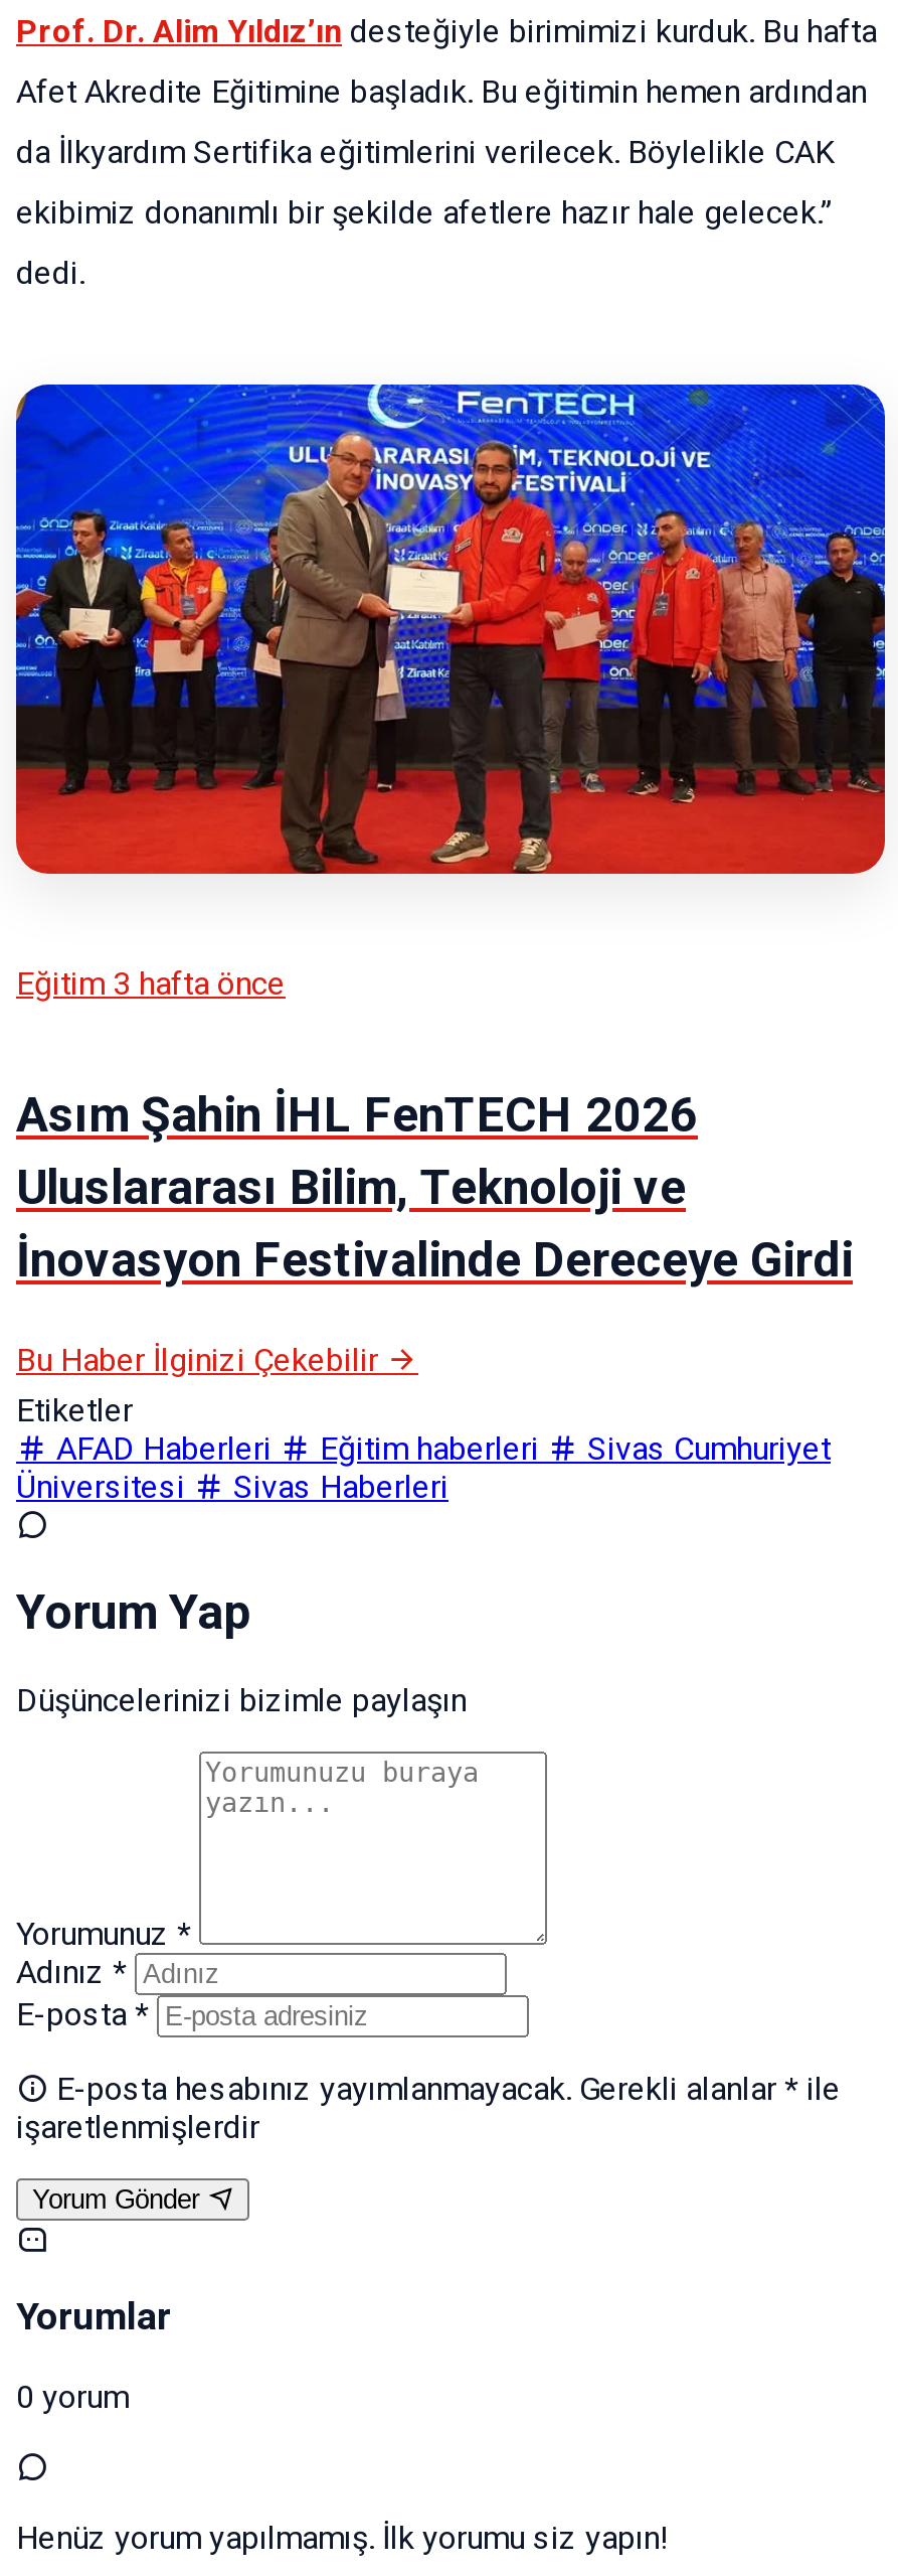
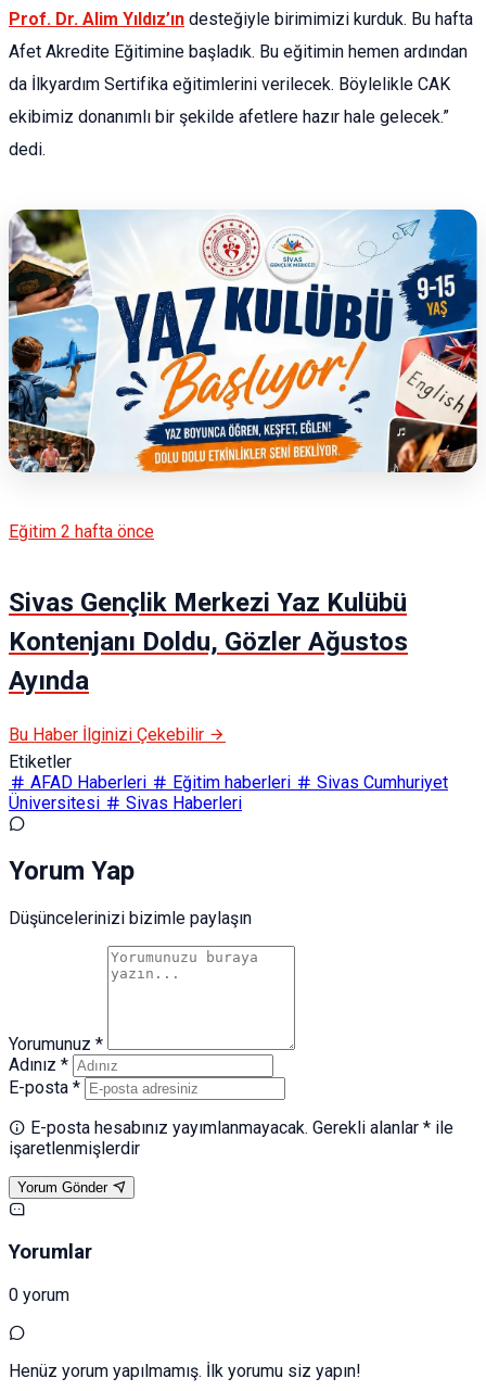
- [image]
+ [image]

- Eğitim 3 hafta önce
+ Eğitim 2 hafta önce

- Asım Şahin İHL FenTECH 2026
- Uluslararası Bilim, Teknoloji ve
- İnovasyon Festivalinde Dereceye Girdi
+ Sivas Gençlik Merkezi Yaz Kulübü
+ Kontenjanı Doldu, Gözler Ağustos
+ Ayında
